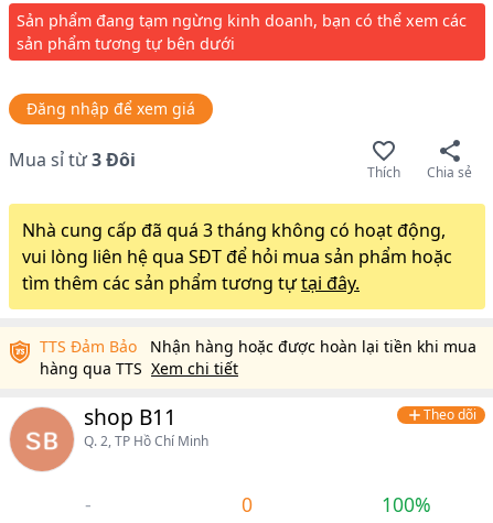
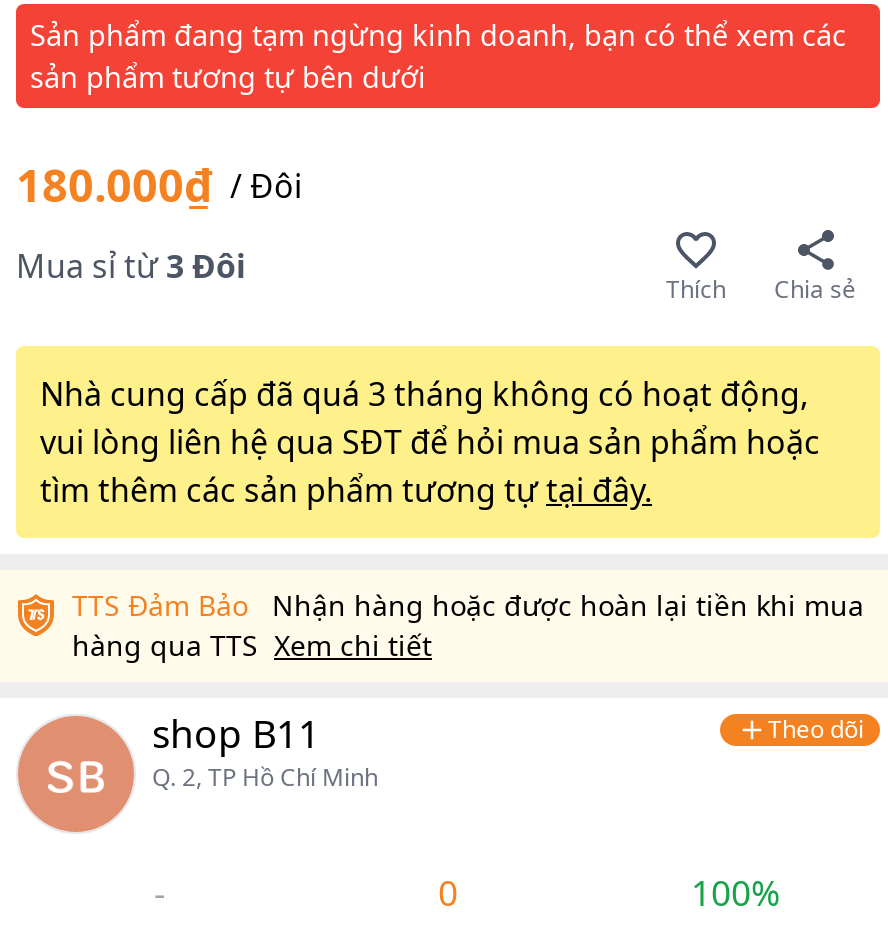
- Đăng nhập để xem giá
+ 180.000₫ /Đôi
